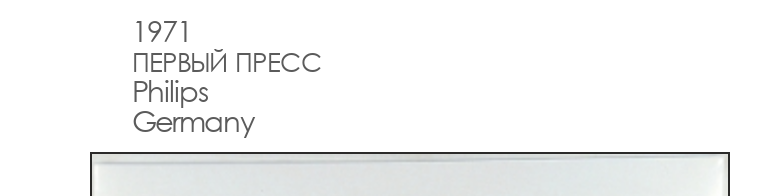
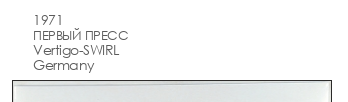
- Philips
+ Vertigo-SWIRL
